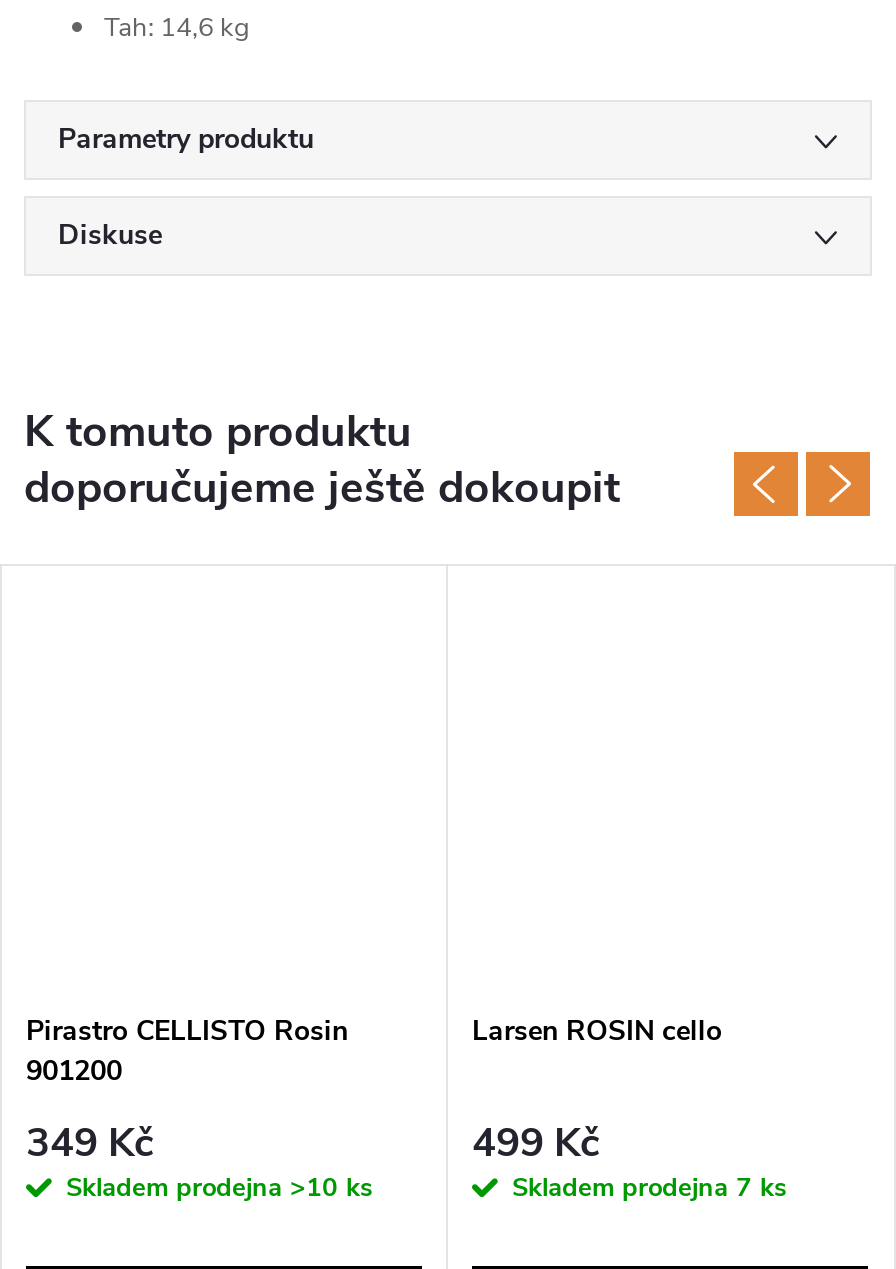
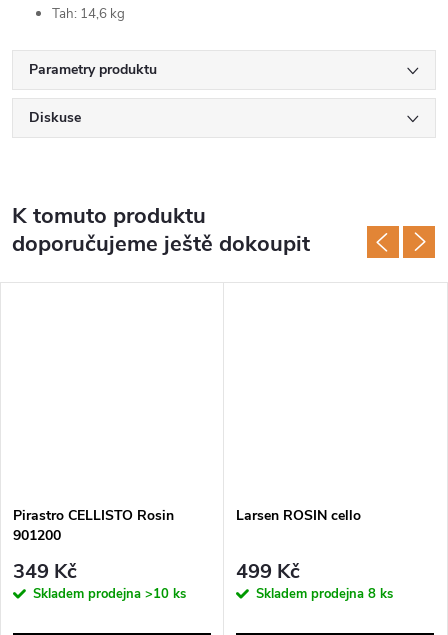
- Skladem prodejna 7 ks
+ Skladem prodejna 8 ks
